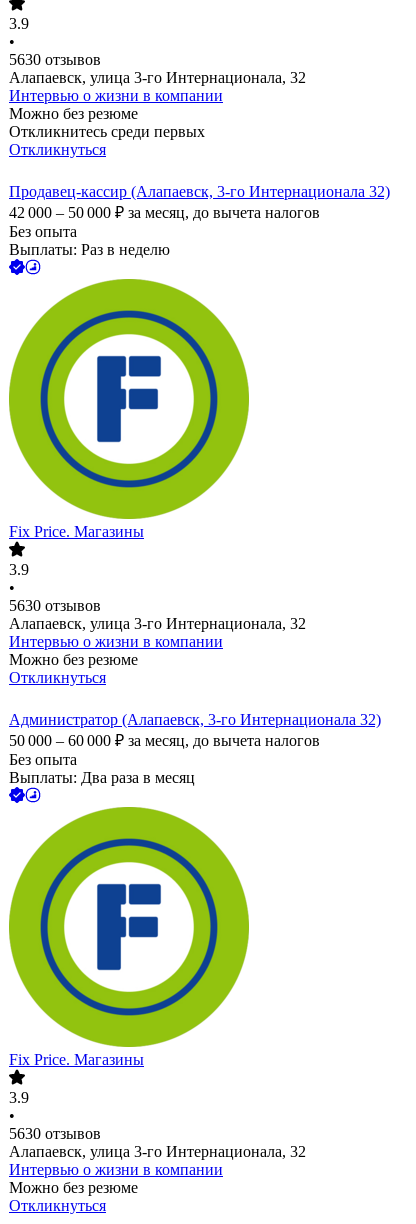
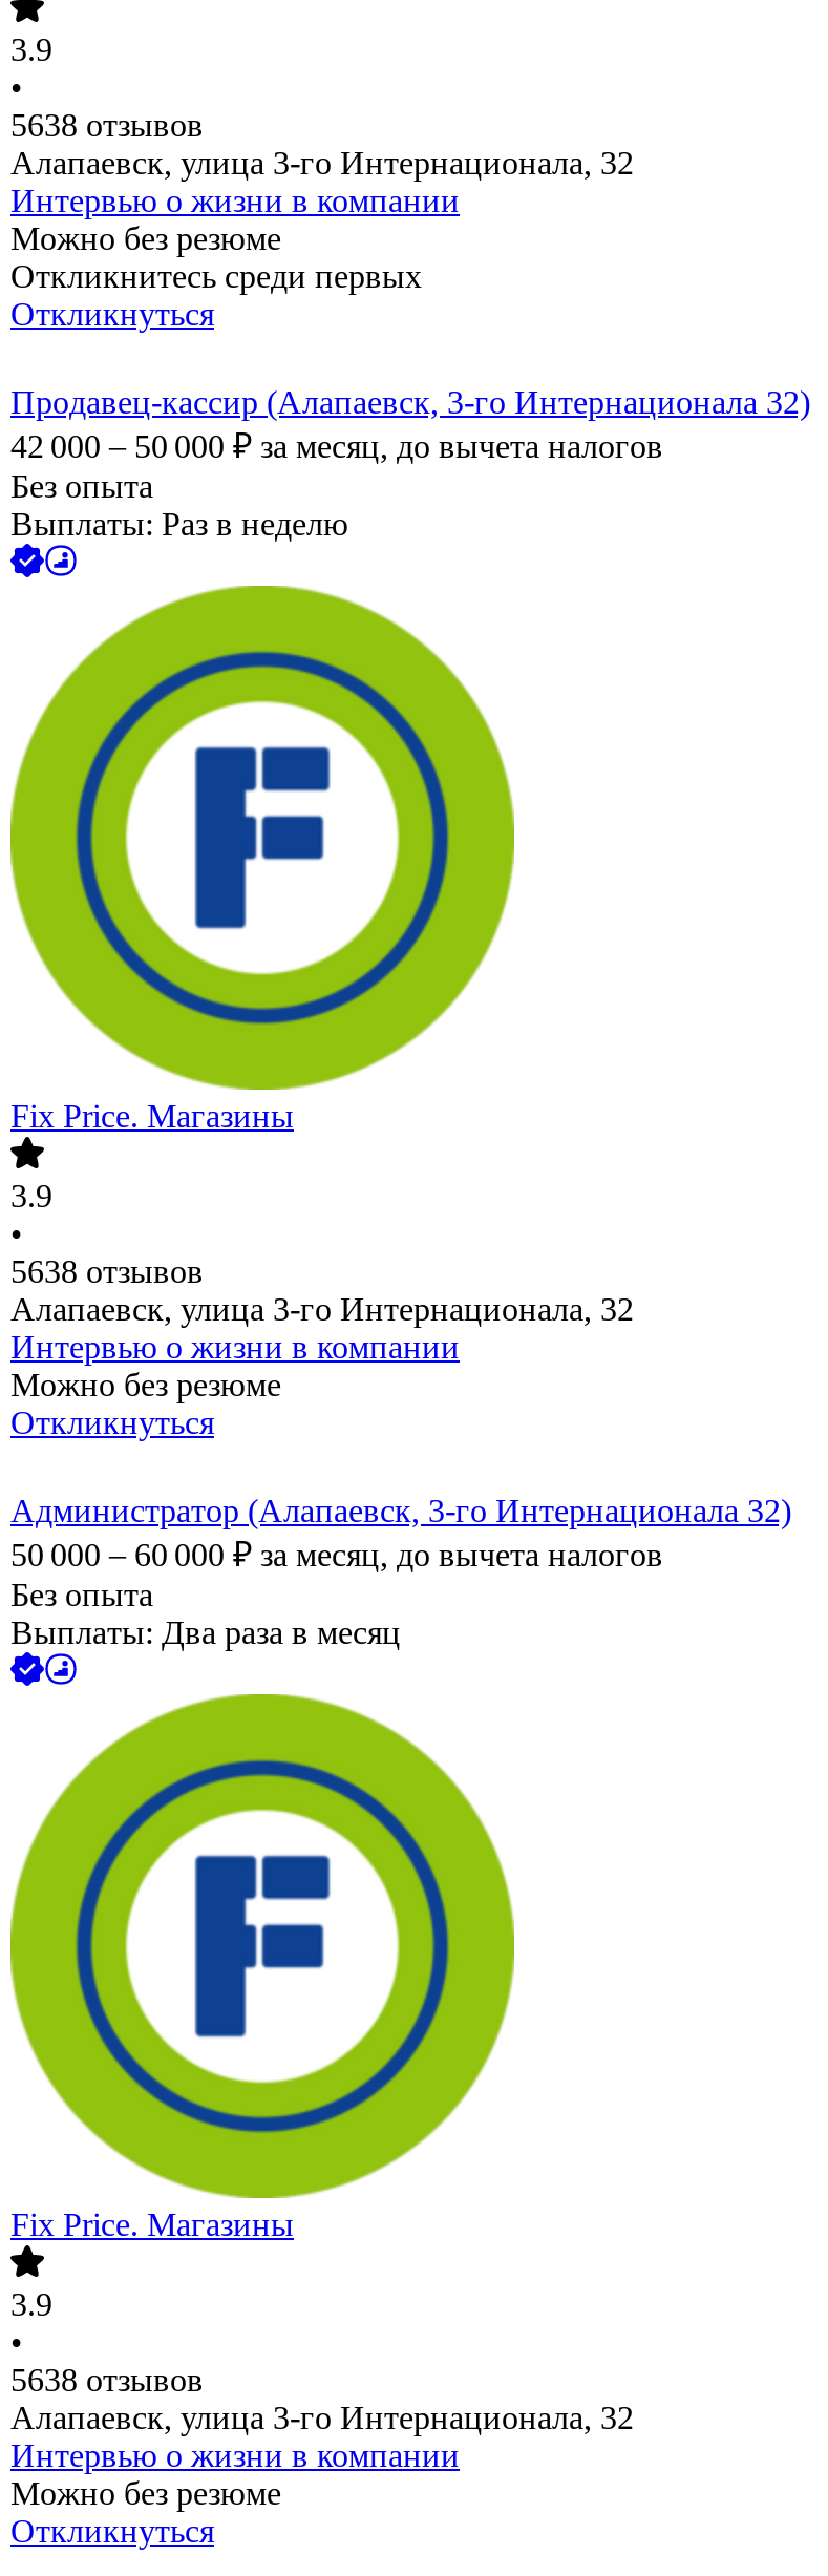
- 5630 отзывов
+ 5638 отзывов

- 5630 отзывов
+ 5638 отзывов

- 5630 отзывов
+ 5638 отзывов
